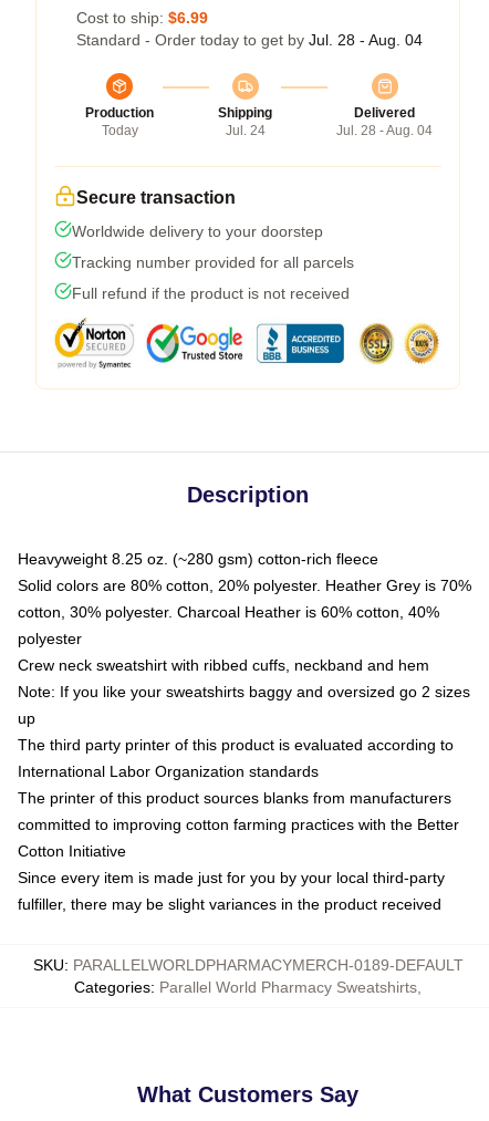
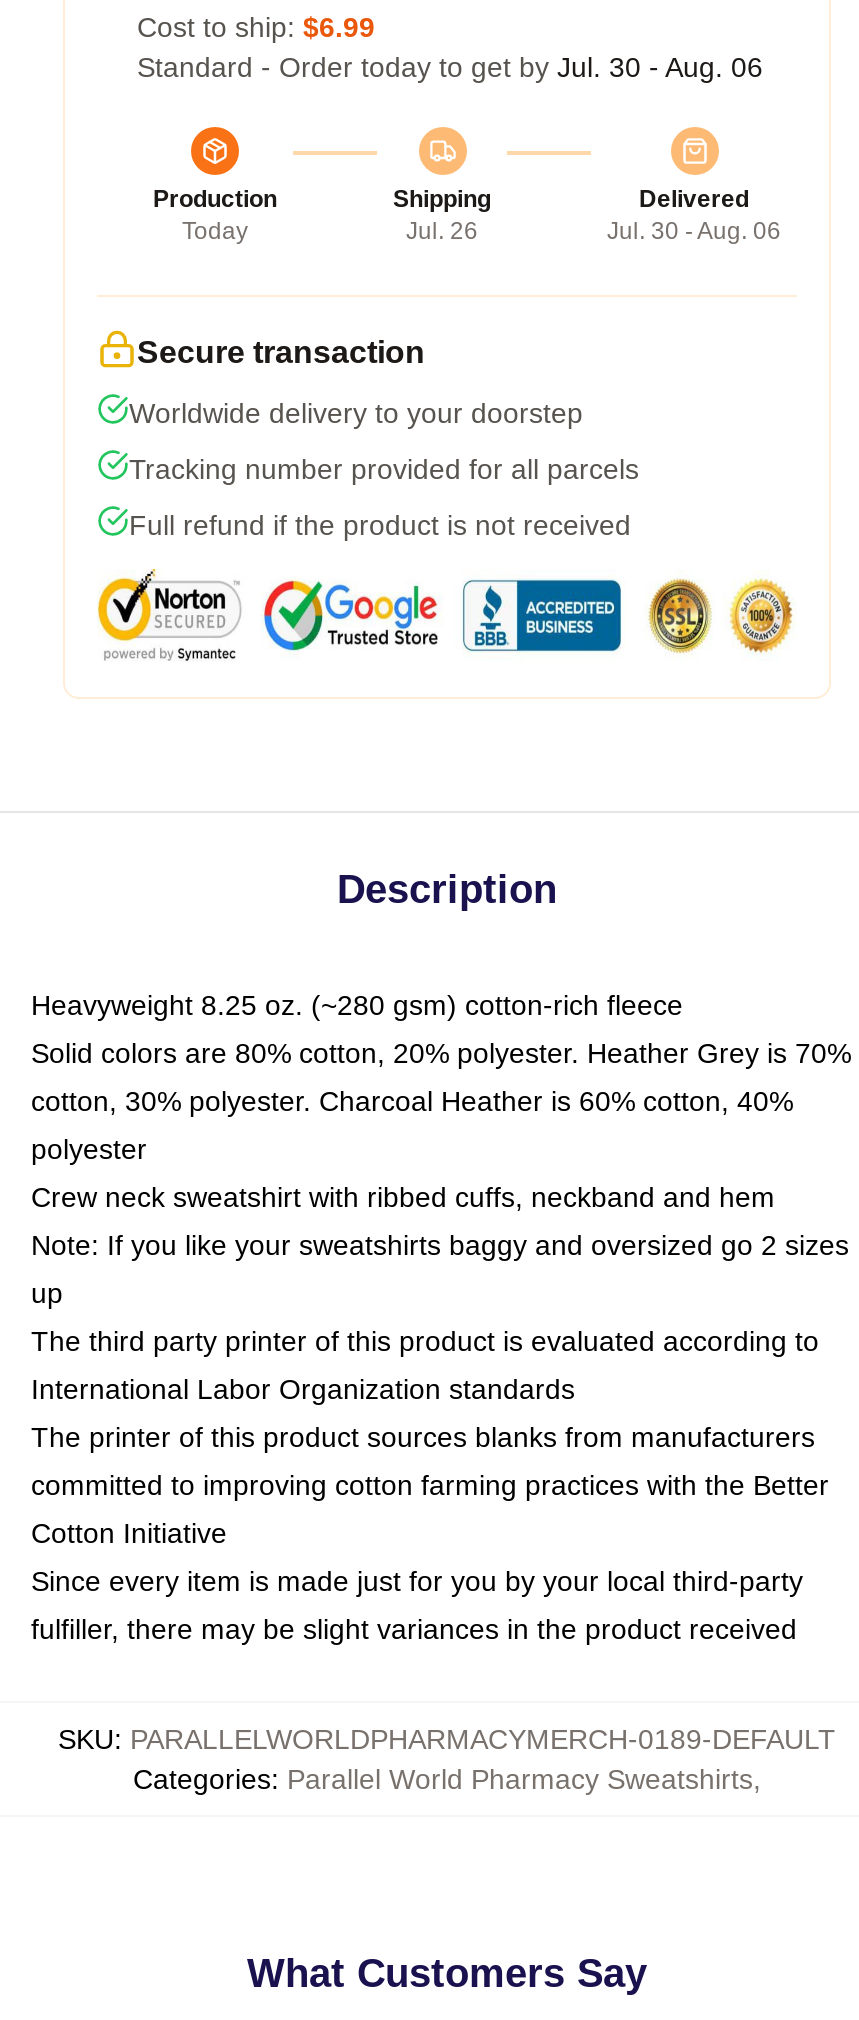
- Standard - Order today to get by Jul. 28 - Aug. 04
+ Standard - Order today to get by Jul. 30 - Aug. 06

- Jul. 24
+ Jul. 26

- Jul. 28 - Aug. 04
+ Jul. 30 - Aug. 06
